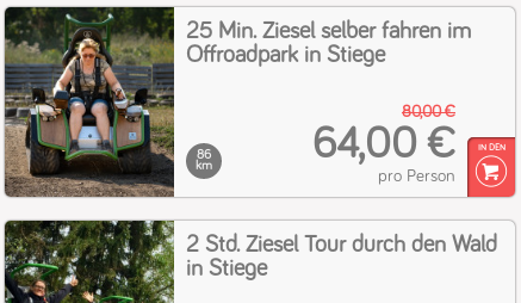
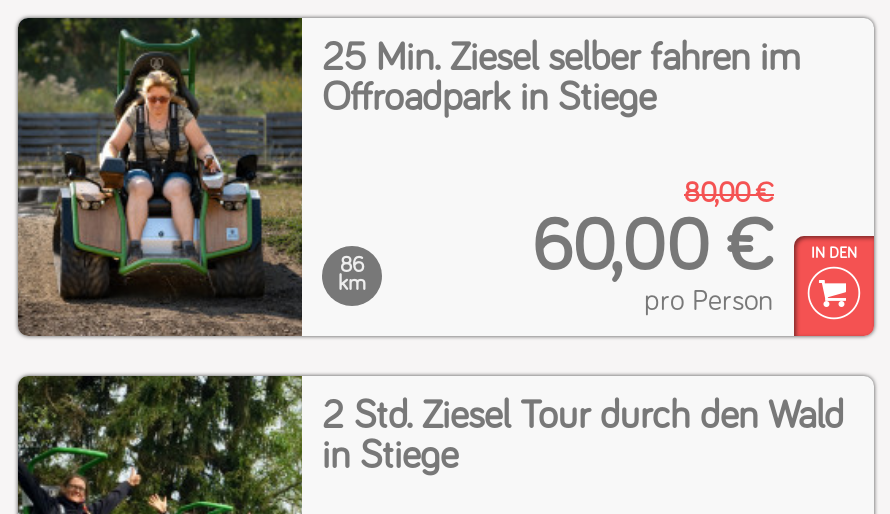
- 64,00 €
+ 60,00 €
